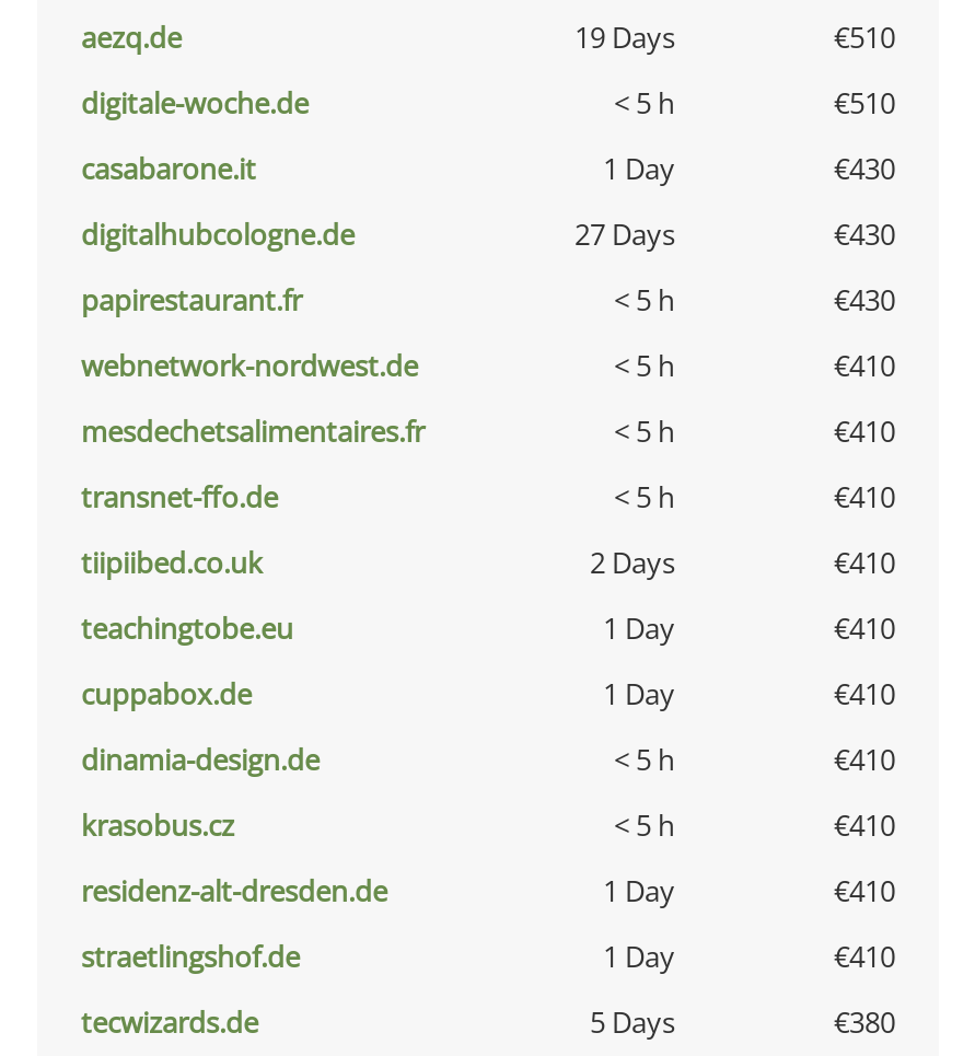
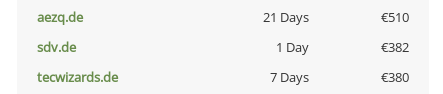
- 19 Days
+ 21 Days

- digitale-woche.de
- < 5 h
- €510
- casabarone.it
+ sdv.de

- €430
- digitalhubcologne.de
- 27 Days
- €430
- papirestaurant.fr
- < 5 h
- €430
- webnetwork-nordwest.de
- < 5 h
- €410
- mesdechetsalimentaires.fr
- < 5 h
- €410
- transnet-ffo.de
- < 5 h
- €410
- tiipiibed.co.uk
- 2 Days
- €410
- teachingtobe.eu
- 1 Day
- €410
- cuppabox.de
- 1 Day
- €410
- dinamia-design.de
- < 5 h
- €410
- krasobus.cz
- < 5 h
- €410
- residenz-alt-dresden.de
- 1 Day
- €410
- straetlingshof.de
- 1 Day
- €410
+ €382

- 5 Days
+ 7 Days
